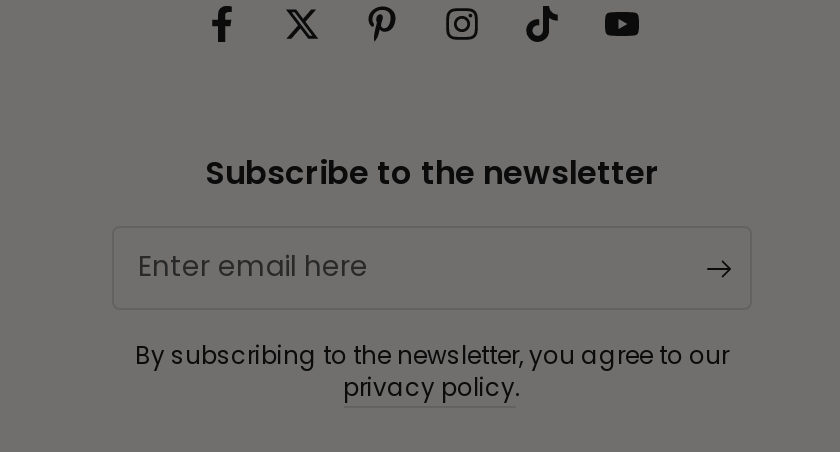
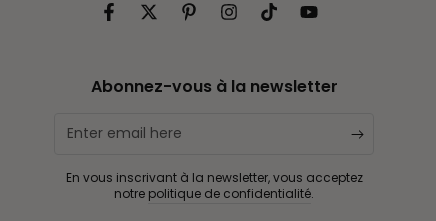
- Subscribe to the newsletter
+ Abonnez-vous à la newsletter

- By subscribing to the newsletter, you agree to our
- privacy policy.
+ En vous inscrivant à la newsletter, vous acceptez
+ notre politique de confidentialité.
